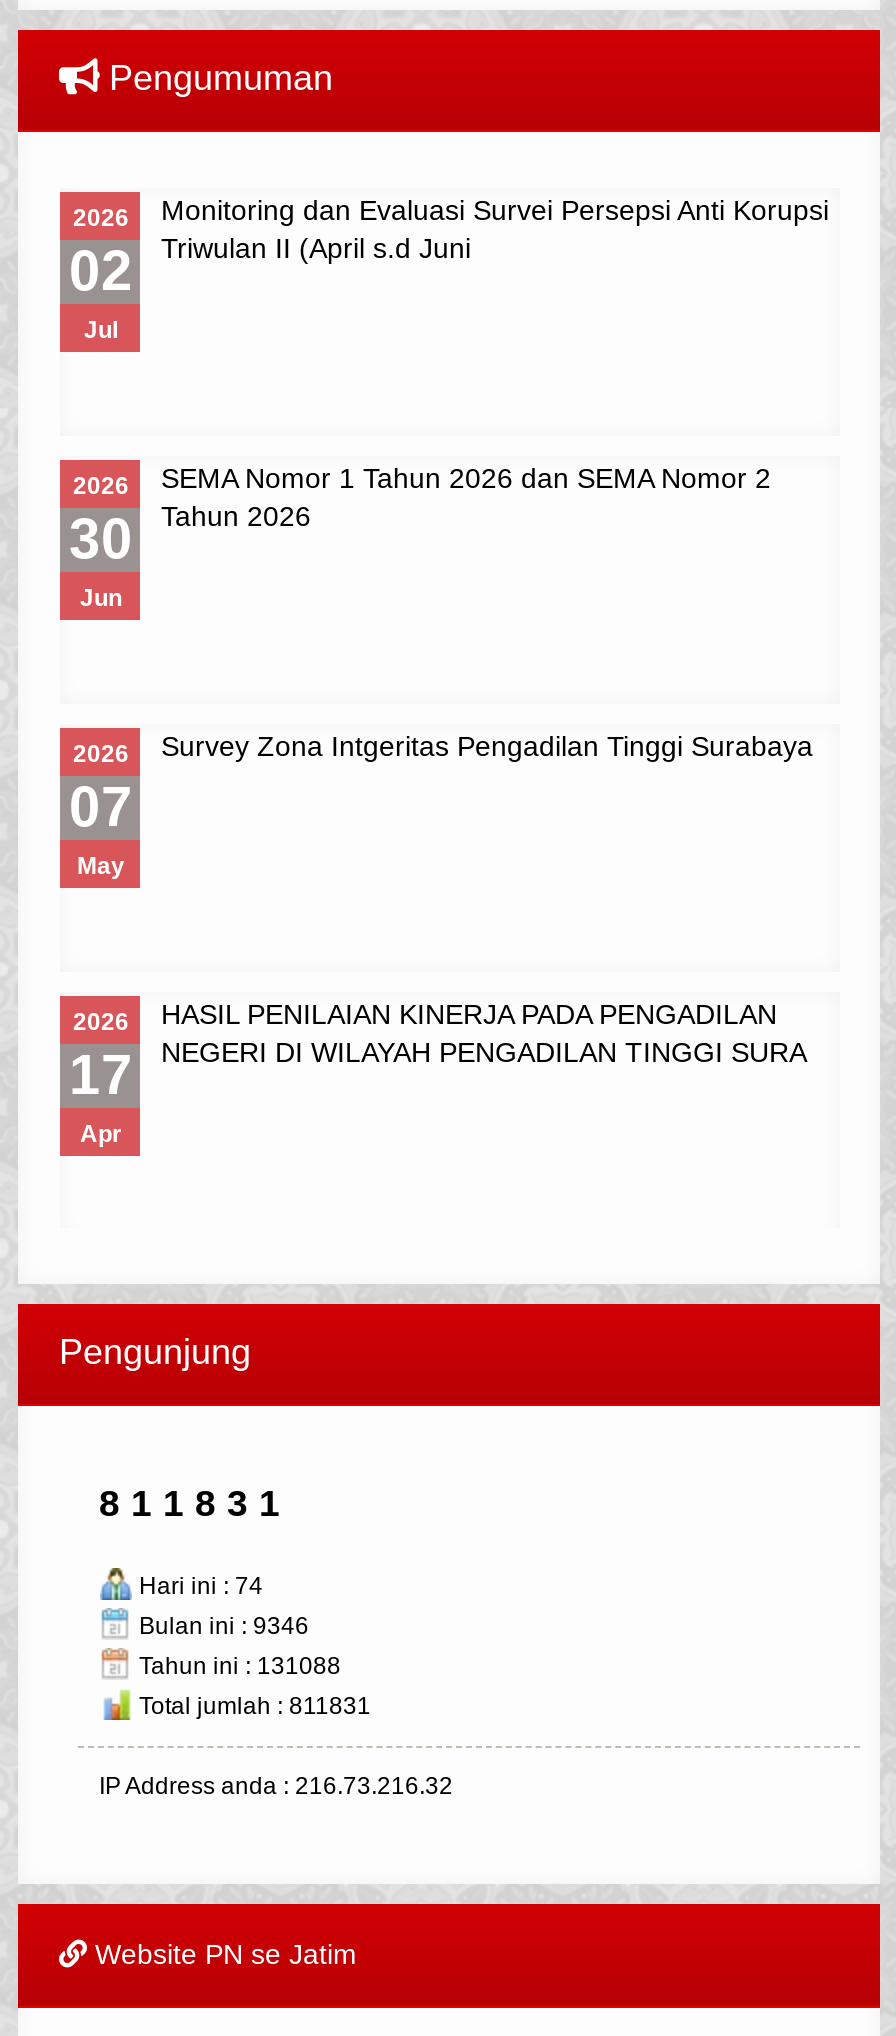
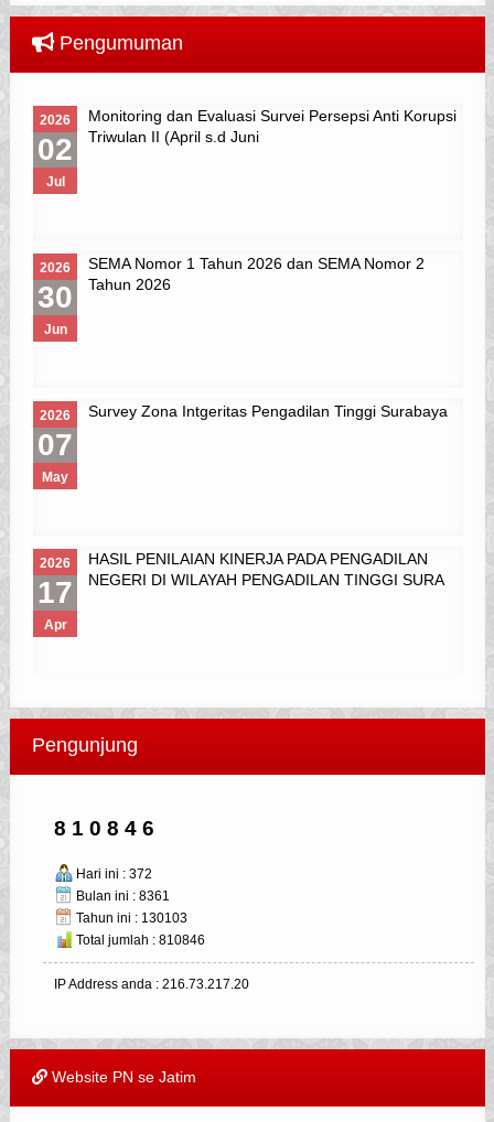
- 8 1 1 8 3 1
+ 8 1 0 8 4 6

- Hari ini : 74
+ Hari ini : 372

- Bulan ini : 9346
+ Bulan ini : 8361

- Tahun ini : 131088
+ Tahun ini : 130103

- Total jumlah : 811831
+ Total jumlah : 810846

- IP Address anda : 216.73.216.32
+ IP Address anda : 216.73.217.20
